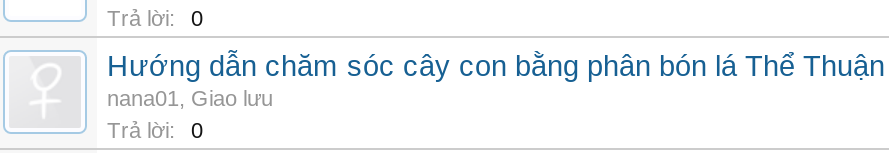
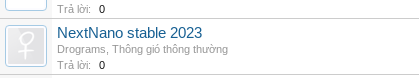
- Hướng dẫn chăm sóc cây con bằng phân bón lá Thể Thuận
- nana01, Giao lưu
+ NextNano stable 2023
+ Drograms, Thông gió thông thường
